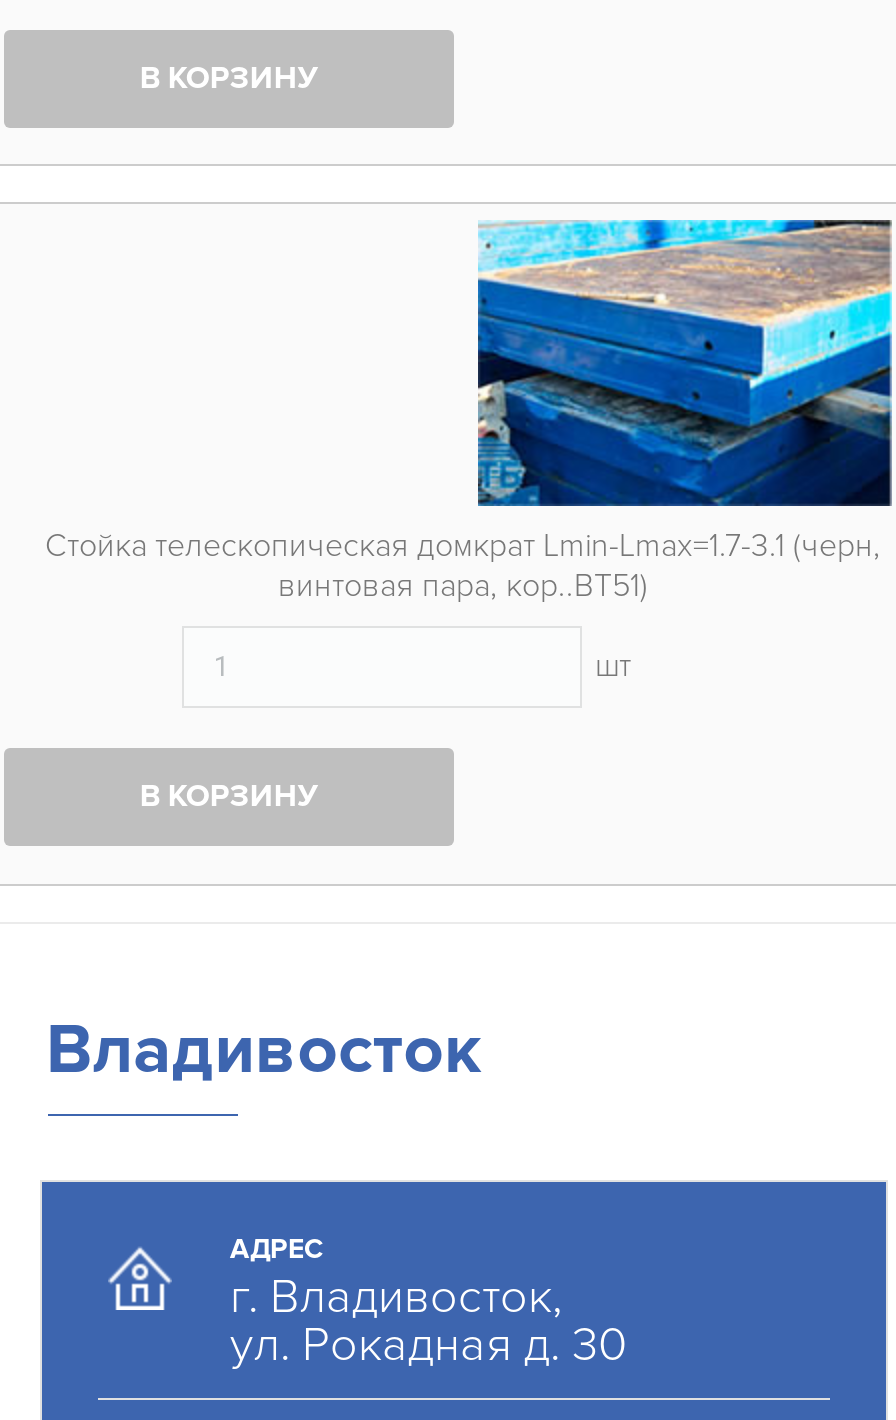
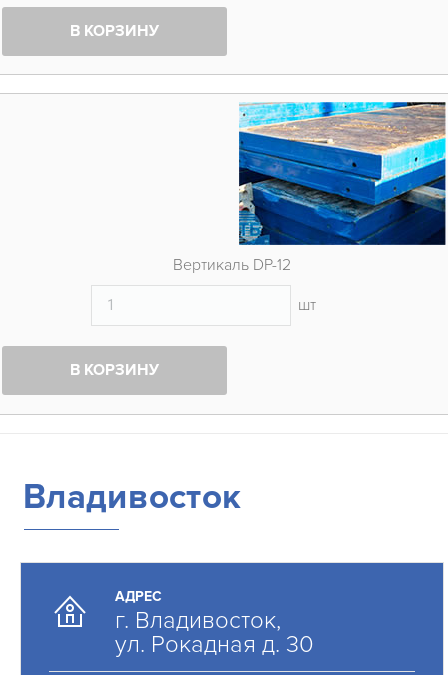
- Стойка телескопическая домкрат Lmin-Lmax=1.7-3.1 (черн,
- винтовая пара, кор..ВТ51)
+ Вертикаль DP-12
